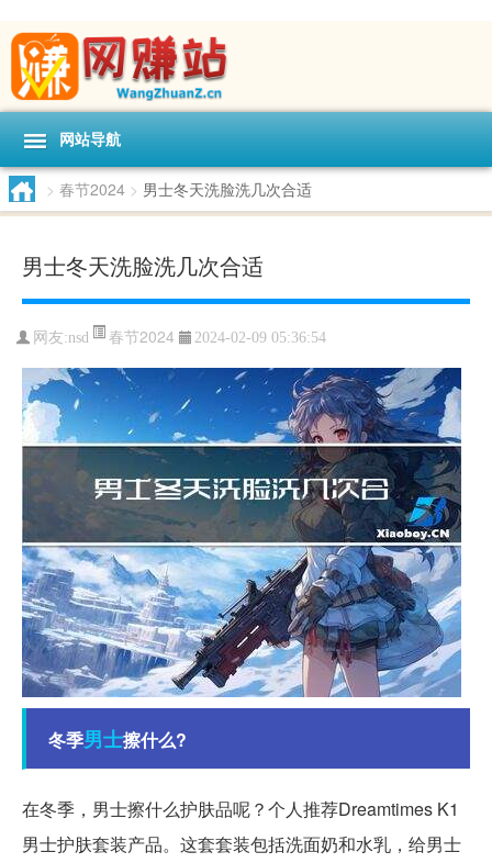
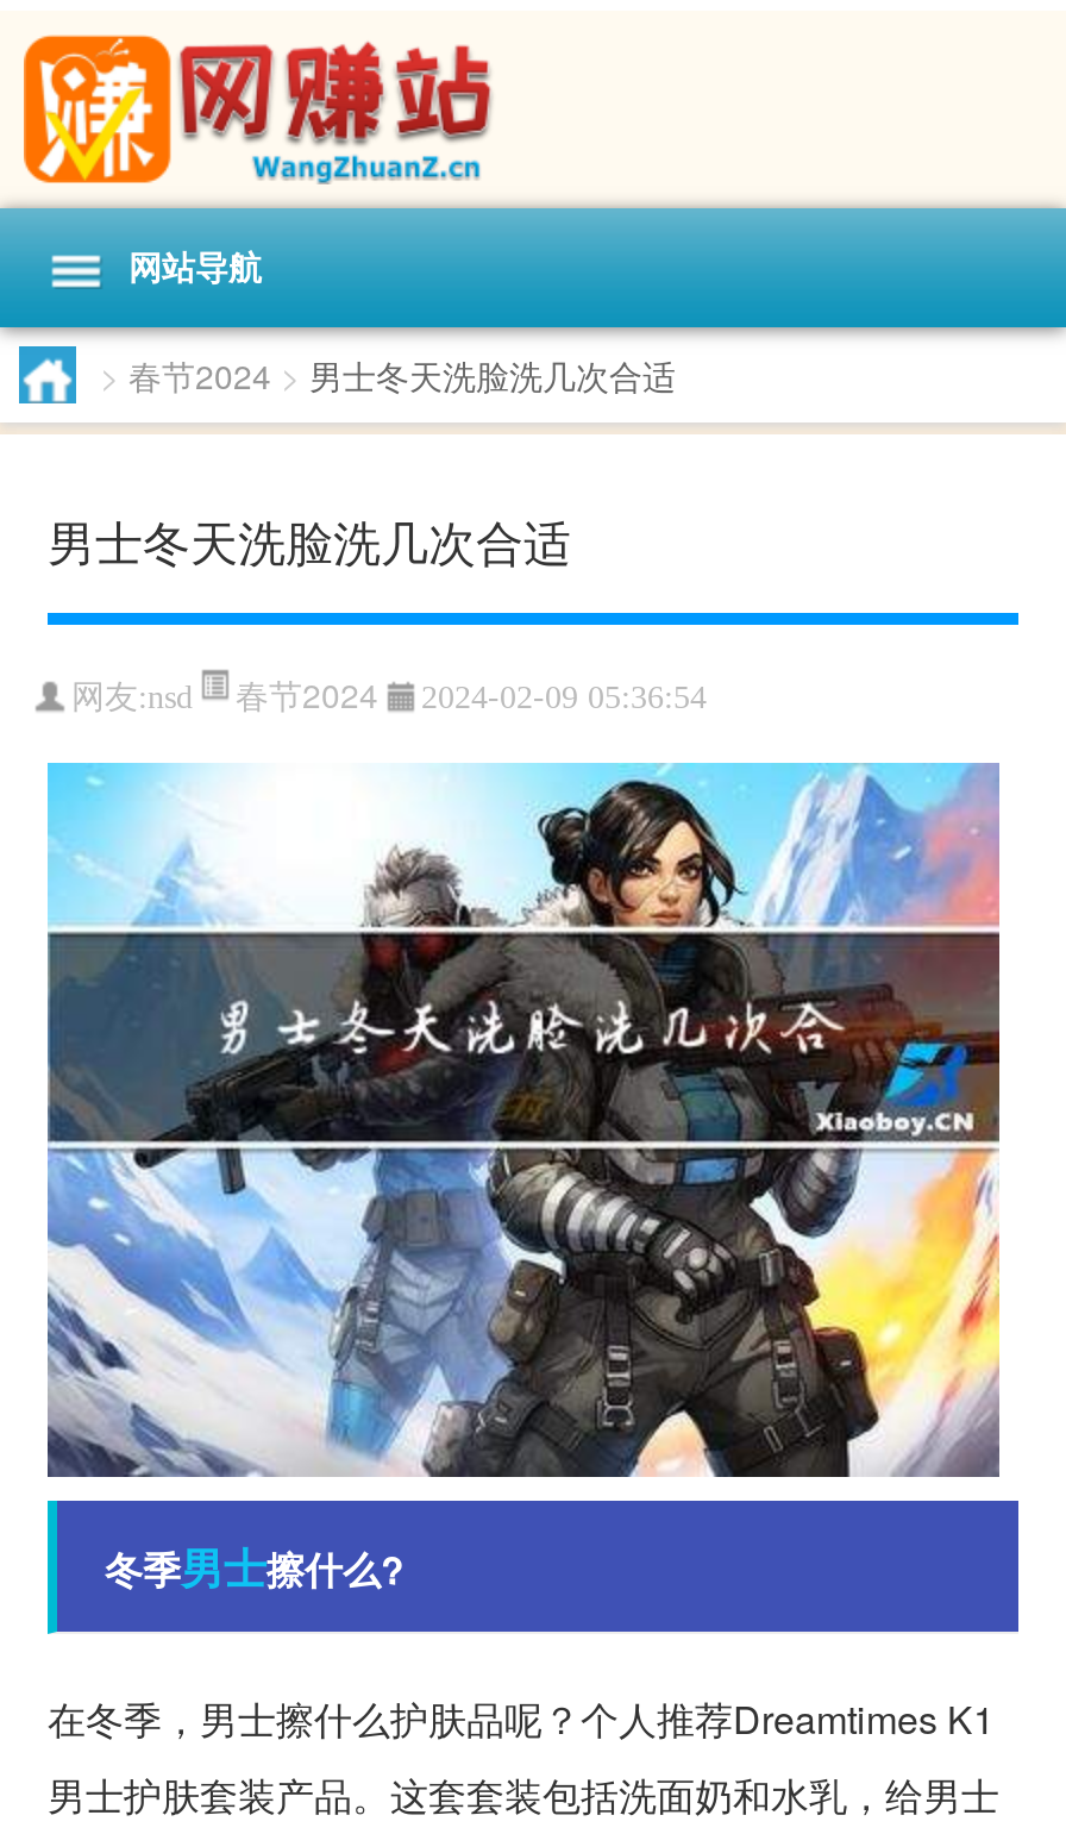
- [image]
+ [image]
